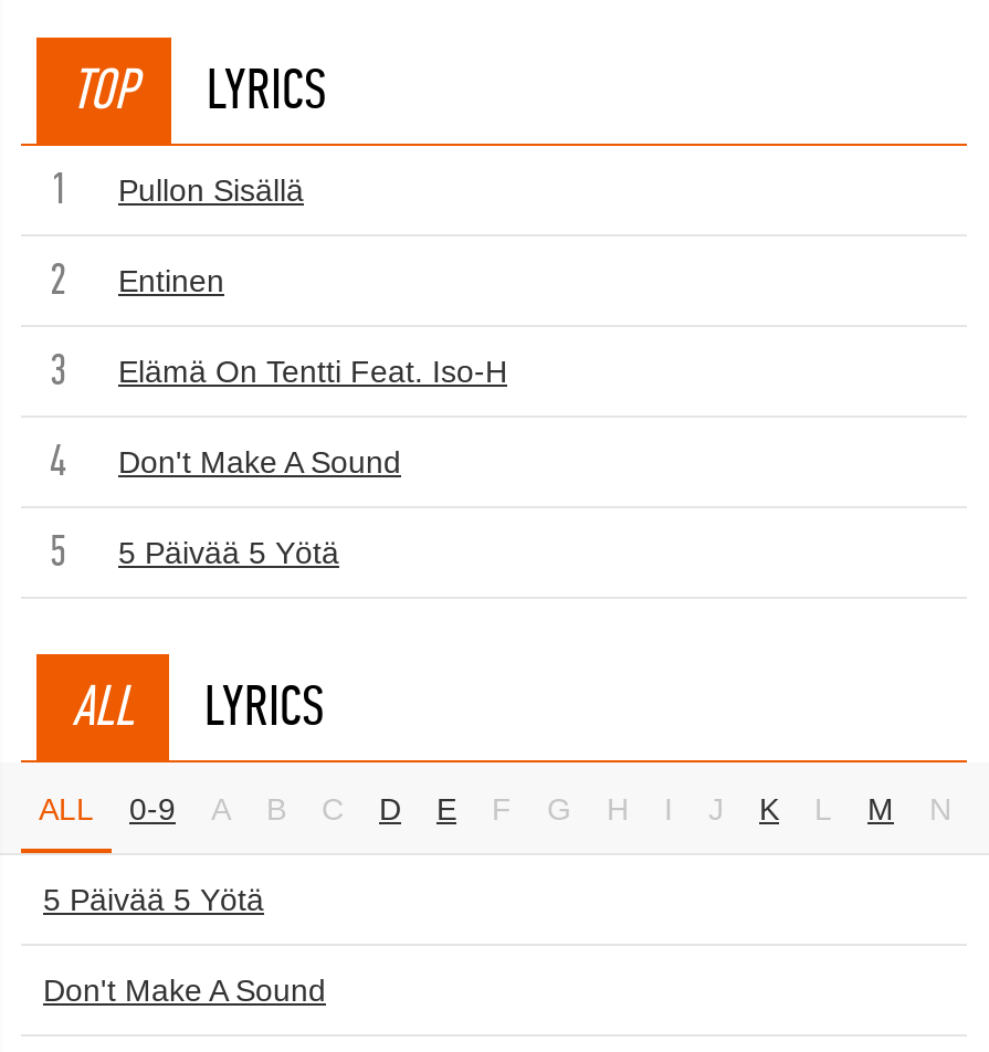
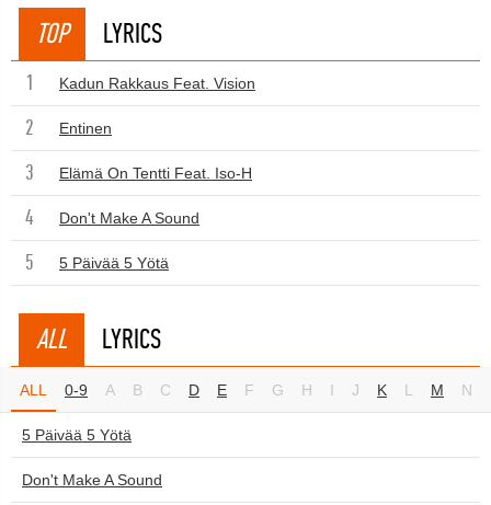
- Pullon Sisällä
+ Kadun Rakkaus Feat. Vision
